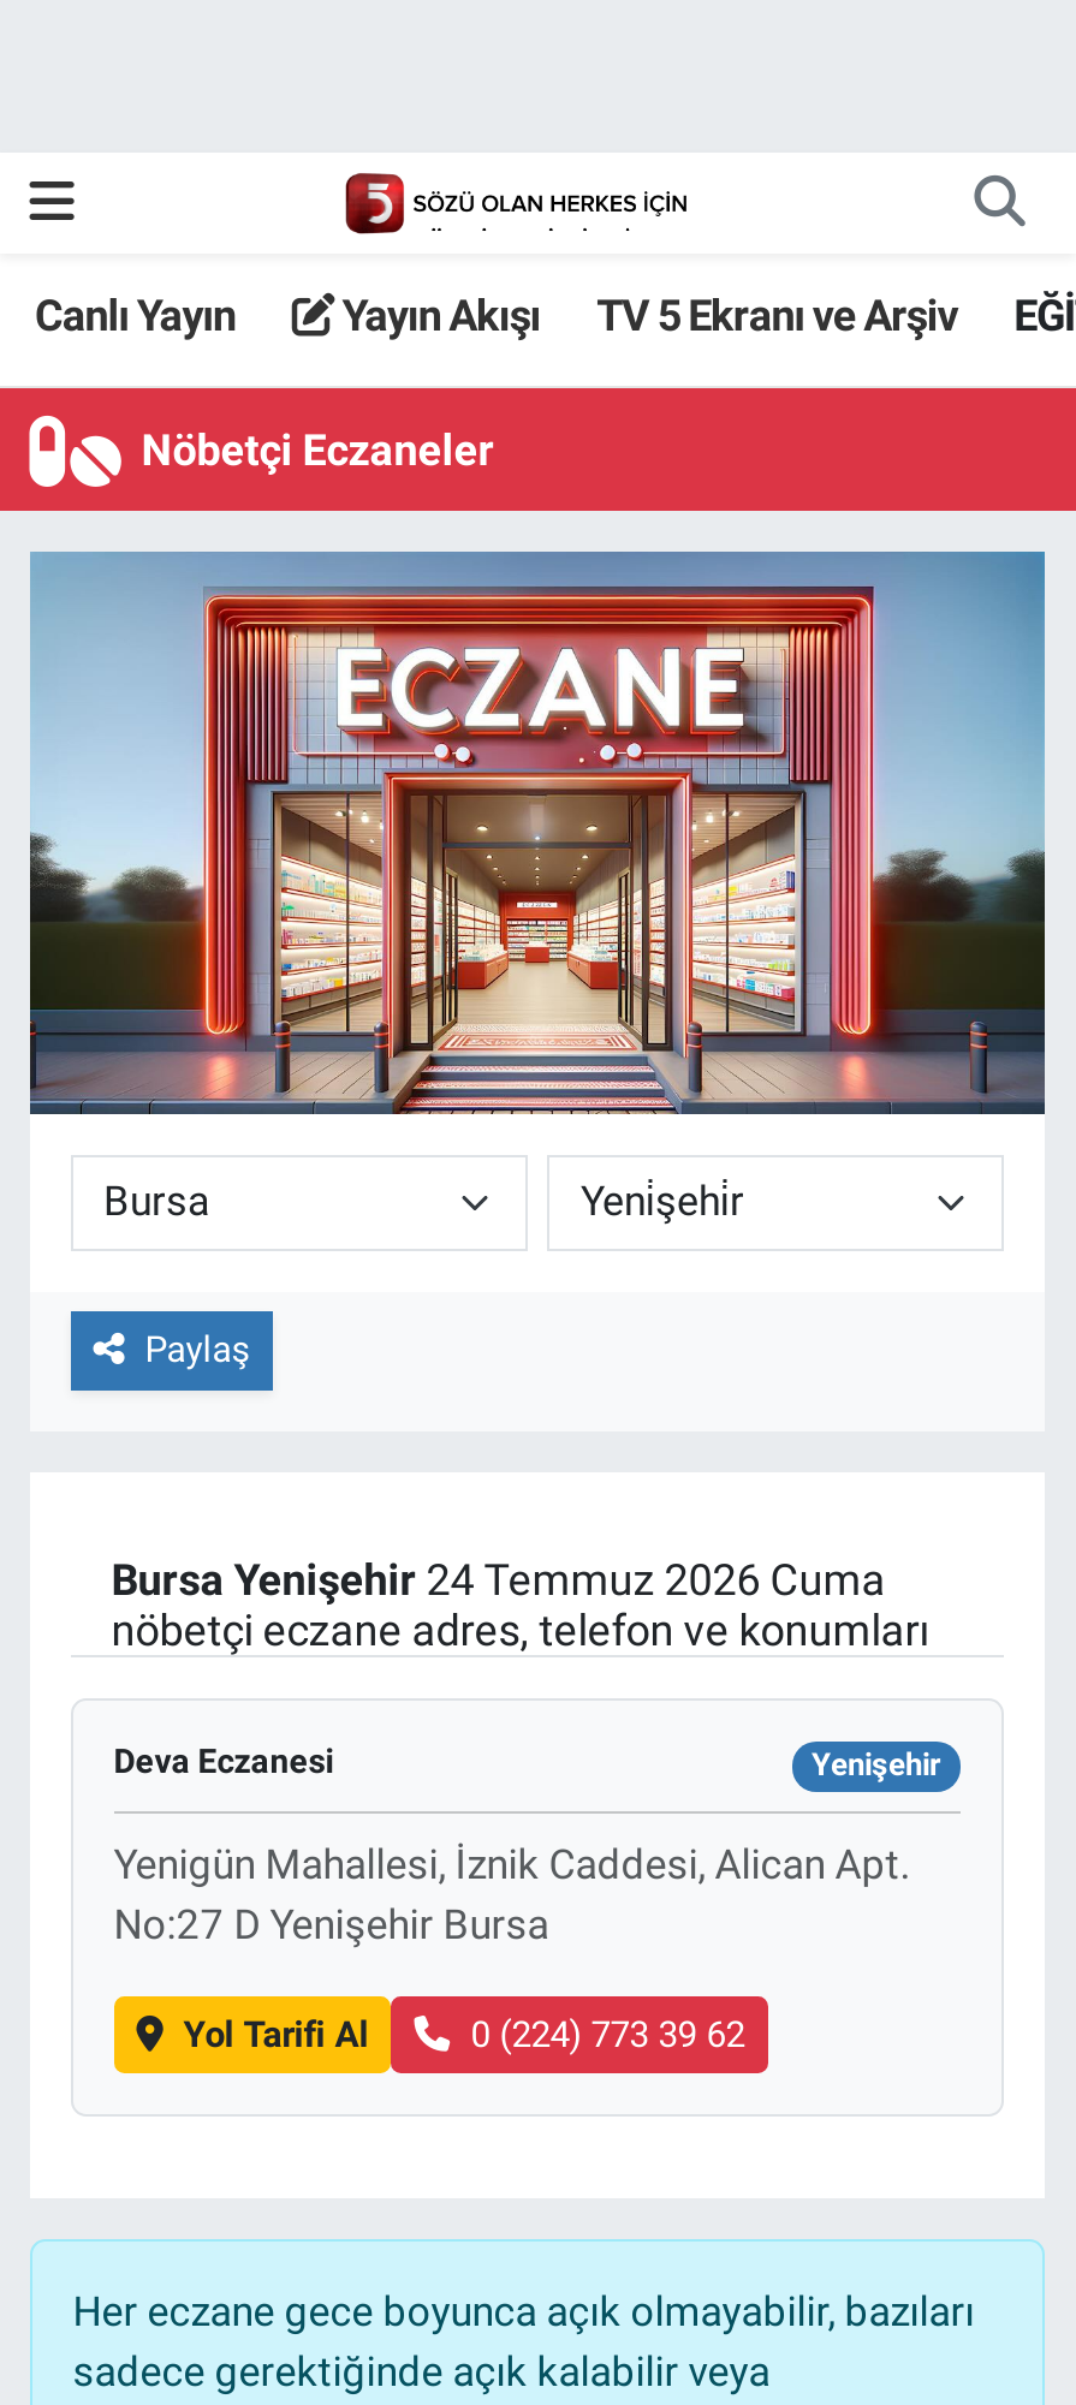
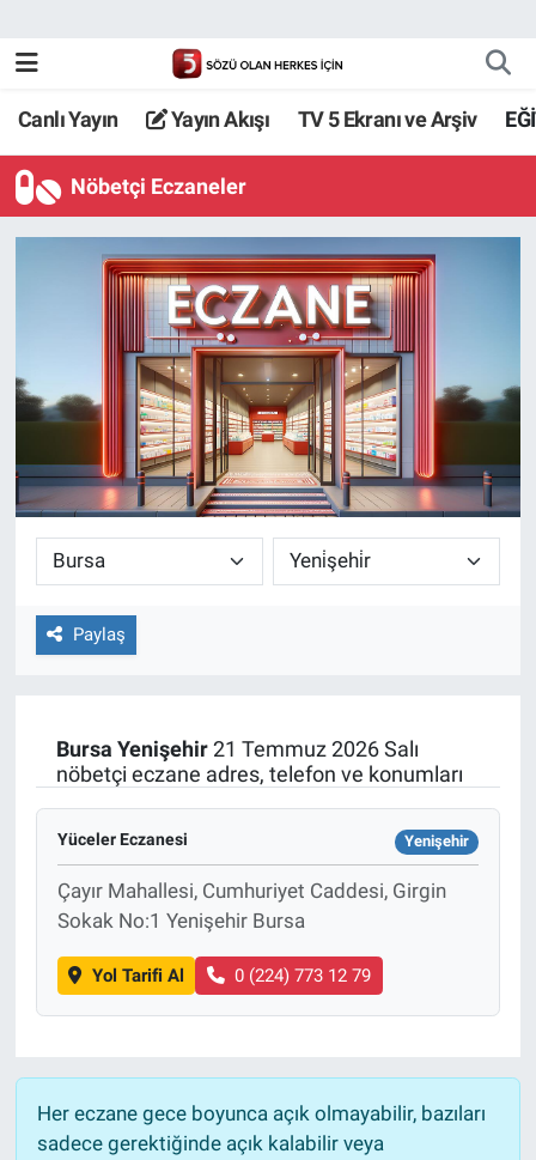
- Bursa Yenişehir 24 Temmuz 2026 Cuma
+ Bursa Yenişehir 21 Temmuz 2026 Salı

- Deva Eczanesi
+ Yüceler Eczanesi

- Yenigün Mahallesi, İznik Caddesi, Alican Apt.
- No:27 D Yenişehir Bursa
+ Çayır Mahallesi, Cumhuriyet Caddesi, Girgin
+ Sokak No:1 Yenişehir Bursa

- 0 (224) 773 39 62
+ 0 (224) 773 12 79
